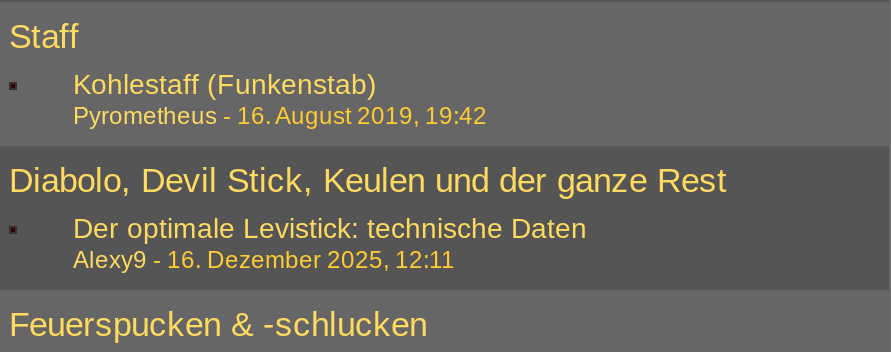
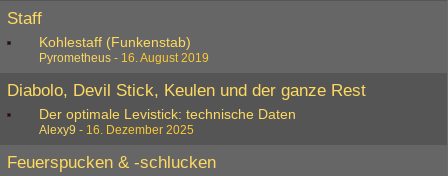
- Pyrometheus - 16. August 2019, 19:42
+ Pyrometheus - 16. August 2019

- Alexy9 - 16. Dezember 2025, 12:11
+ Alexy9 - 16. Dezember 2025
